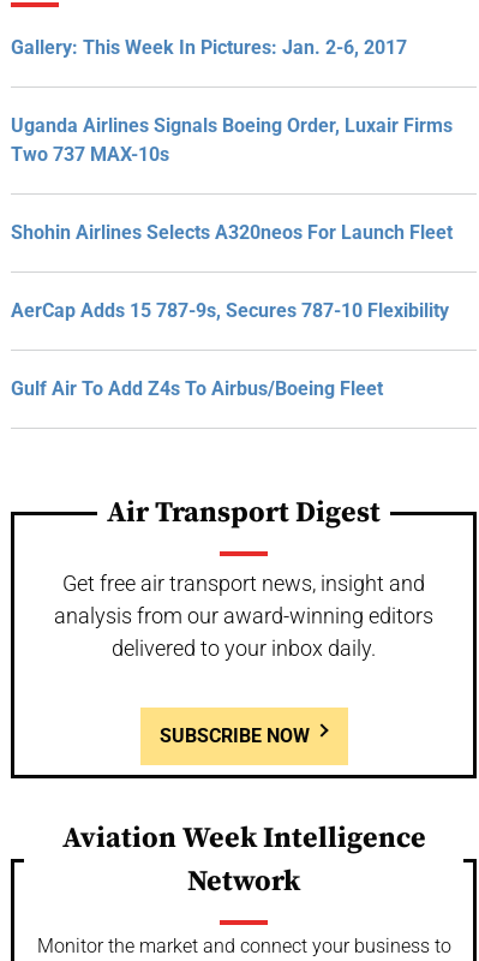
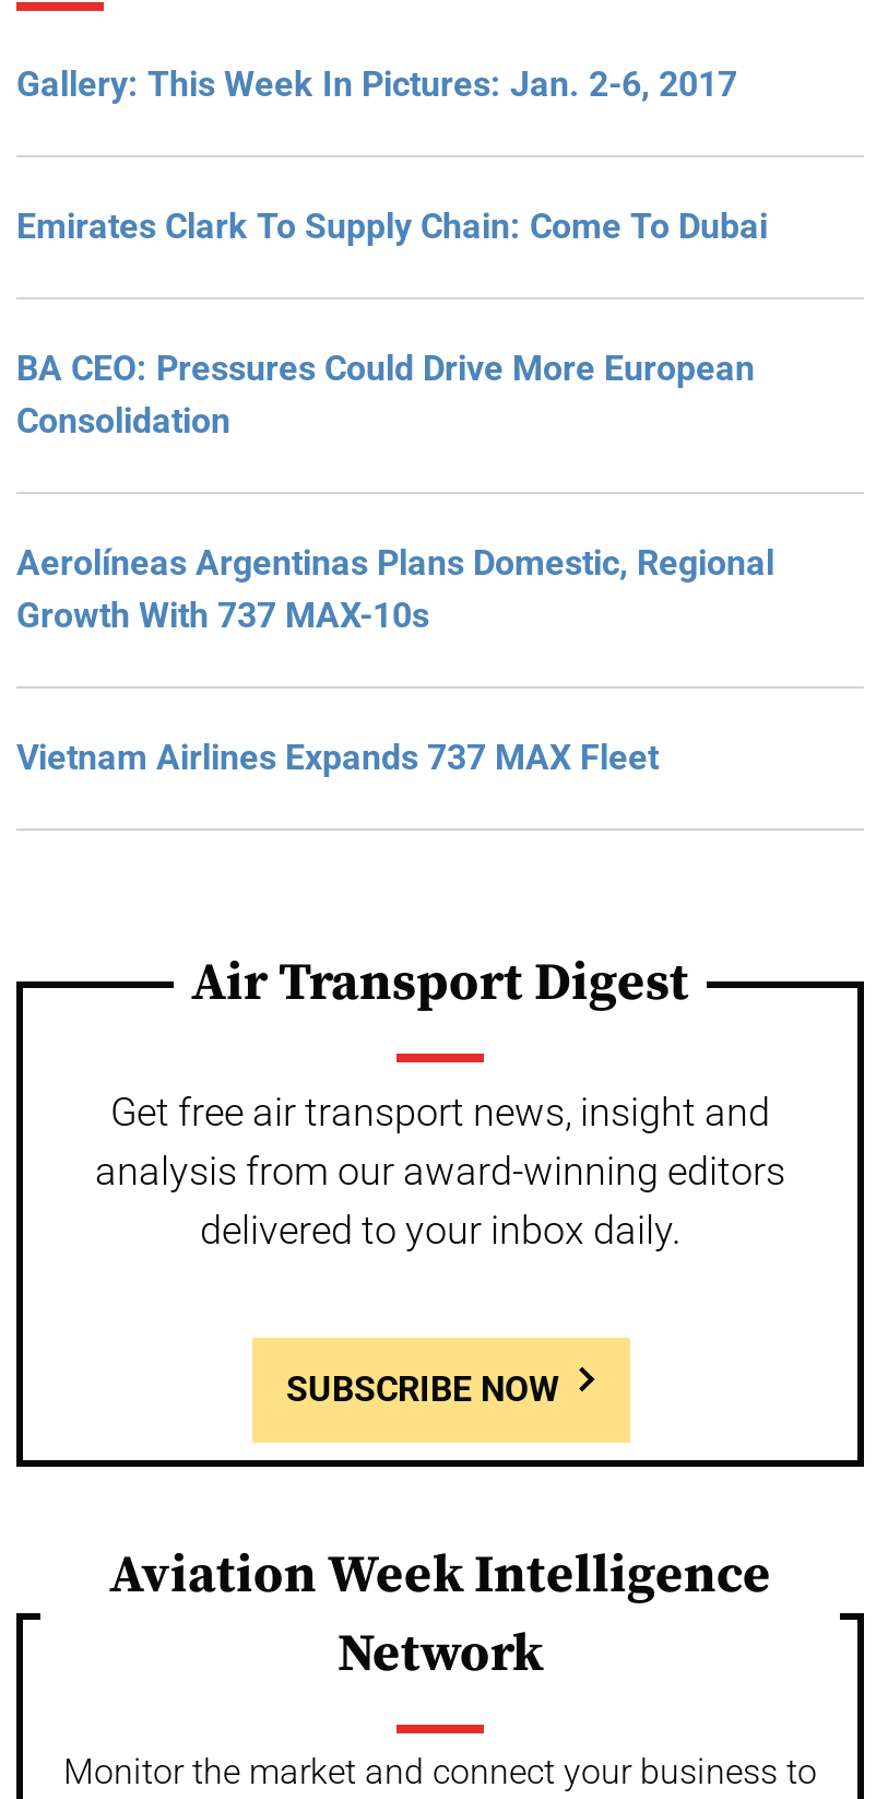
- Uganda Airlines Signals Boeing Order, Luxair Firms
- Two 737 MAX-10s
+ Emirates Clark To Supply Chain: Come To Dubai

- Shohin Airlines Selects A320neos For Launch Fleet
+ BA CEO: Pressures Could Drive More European
+ Consolidation

- AerCap Adds 15 787-9s, Secures 787-10 Flexibility
+ Aerolíneas Argentinas Plans Domestic, Regional
+ Growth With 737 MAX-10s

- Gulf Air To Add Z4s To Airbus/Boeing Fleet
+ Vietnam Airlines Expands 737 MAX Fleet
